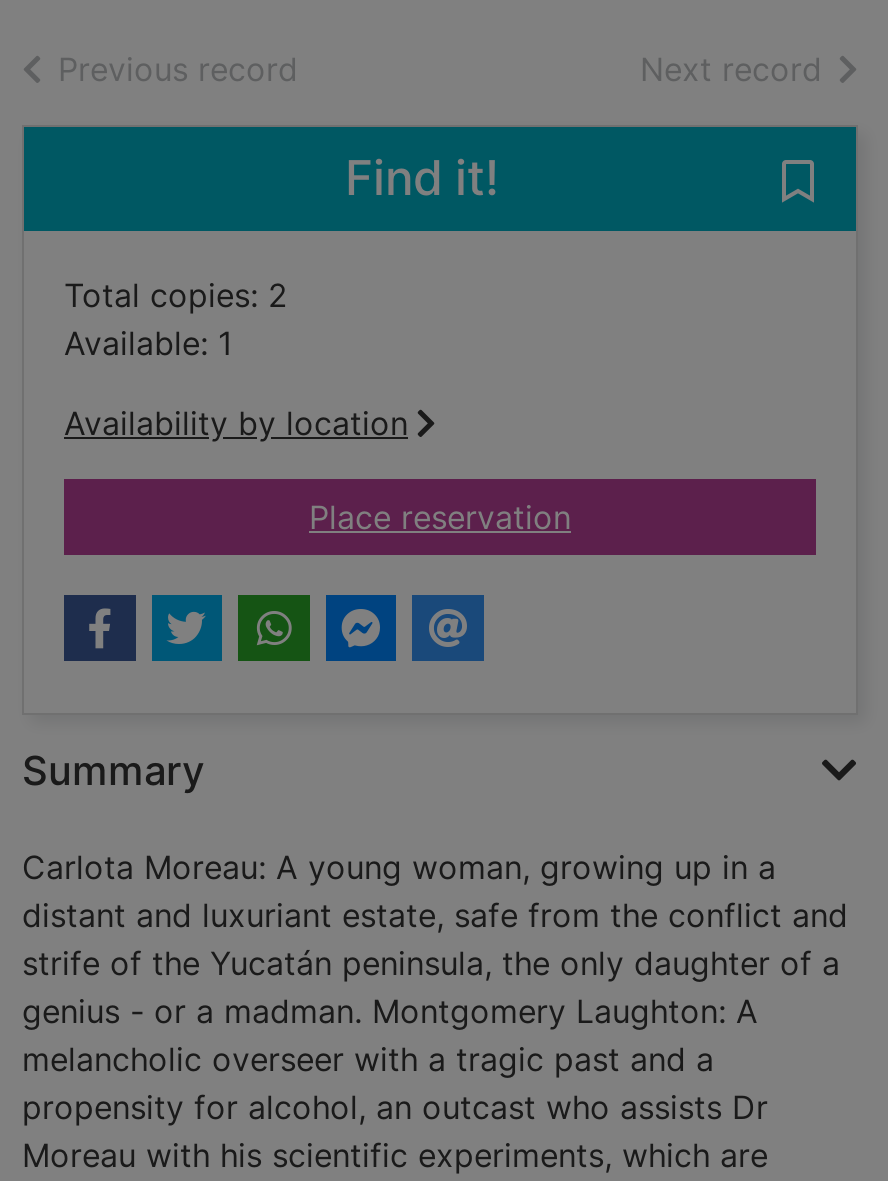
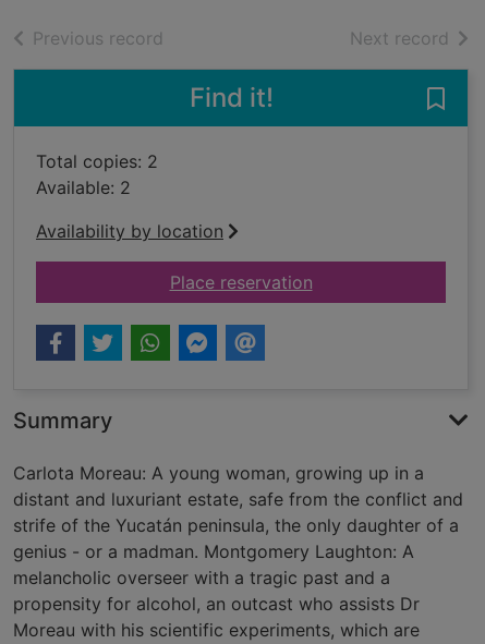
- Available: 1
+ Available: 2
